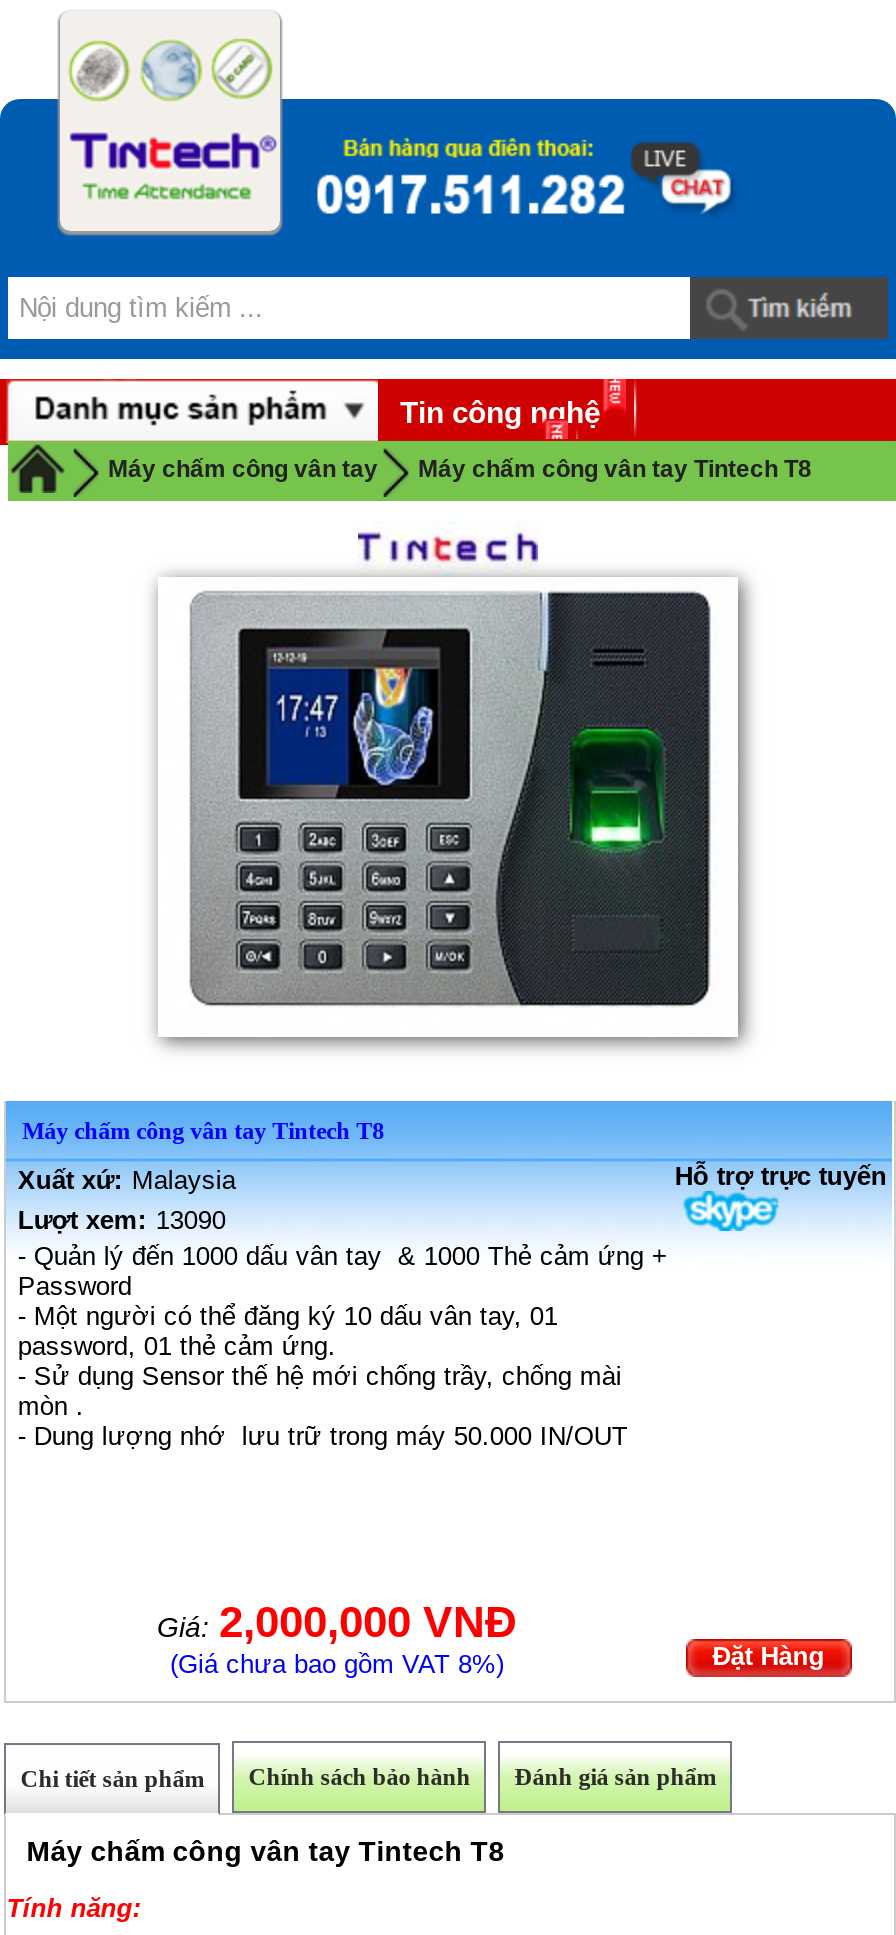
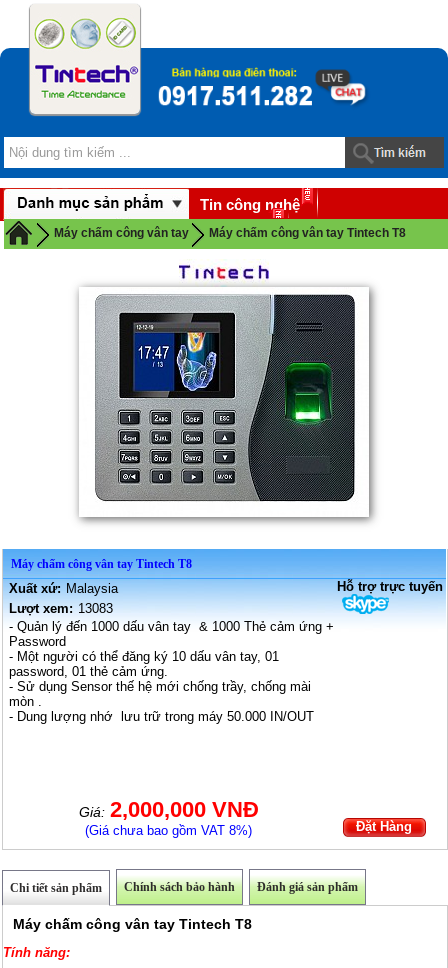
- Lượt xem: 13090
+ Lượt xem: 13083
